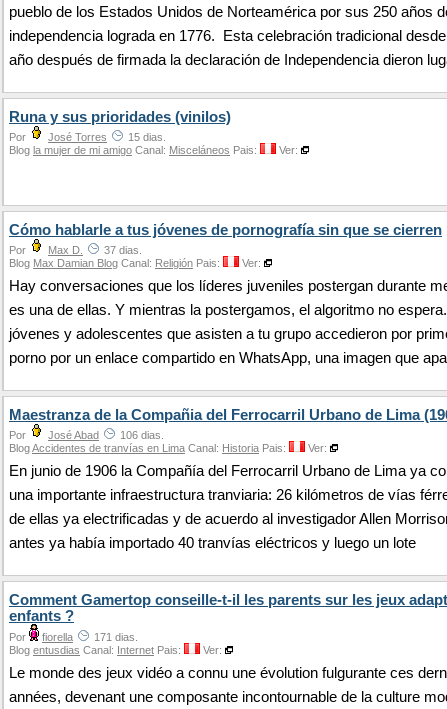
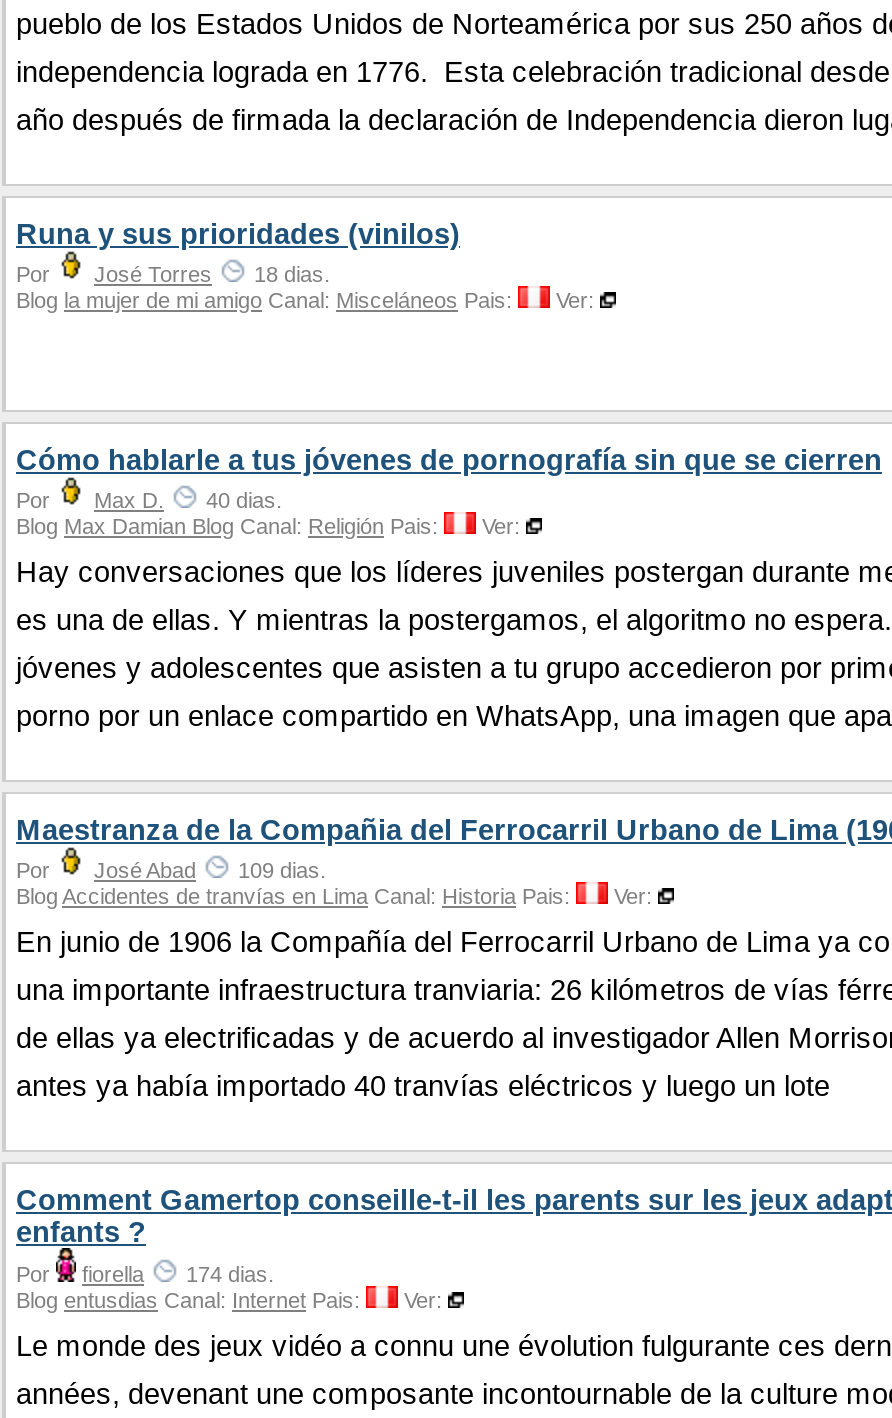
- Por José Torres 15 dias.
+ Por José Torres 18 dias.

- Por Max D. 37 dias.
+ Por Max D. 40 dias.

- Por José Abad 106 dias.
+ Por José Abad 109 dias.

- Por fiorella 171 dias.
+ Por fiorella 174 dias.
